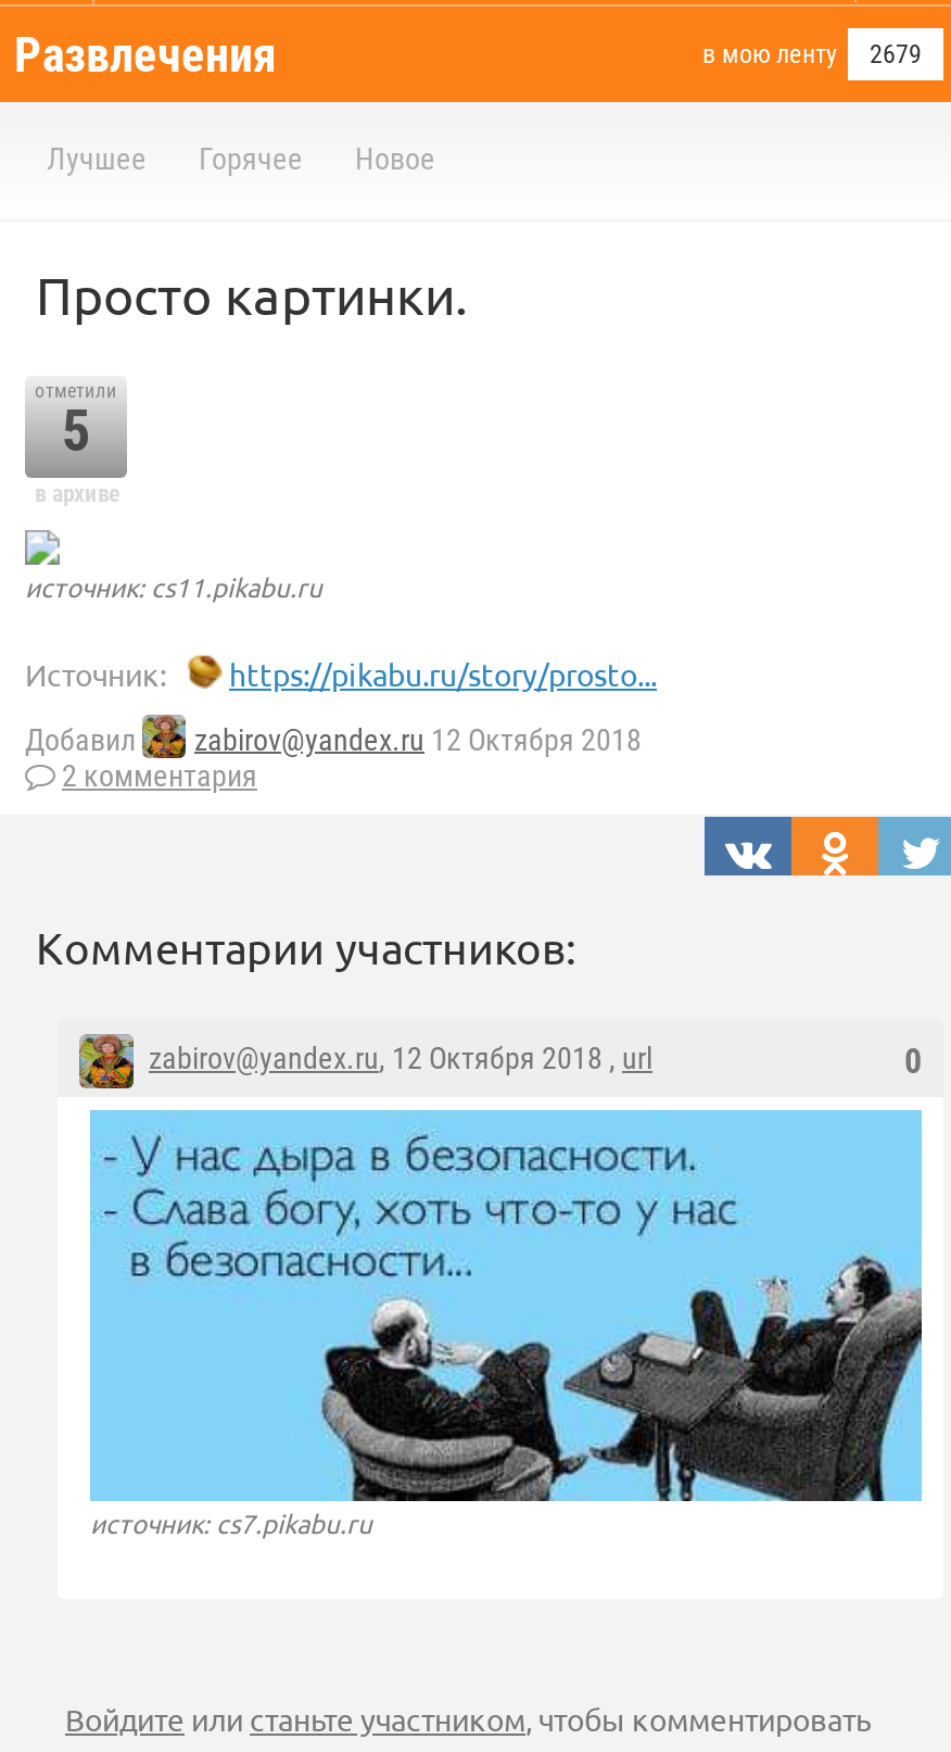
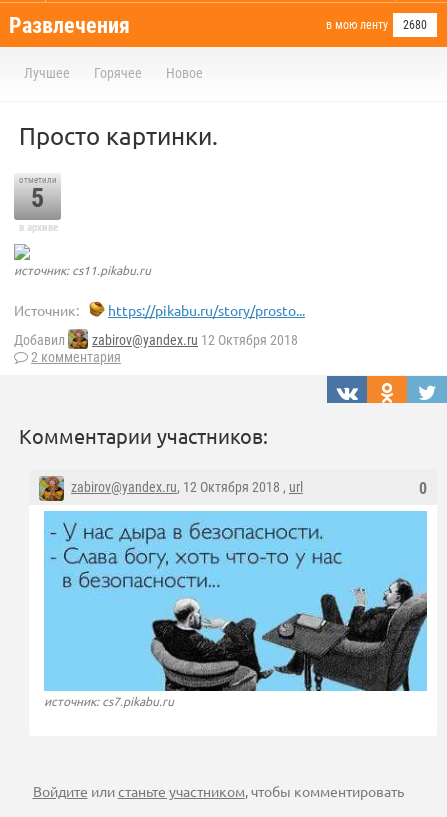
- в мою ленту 2679
+ в мою ленту 2680
